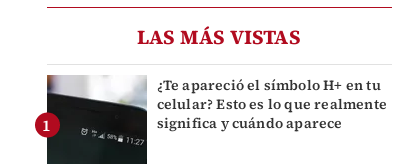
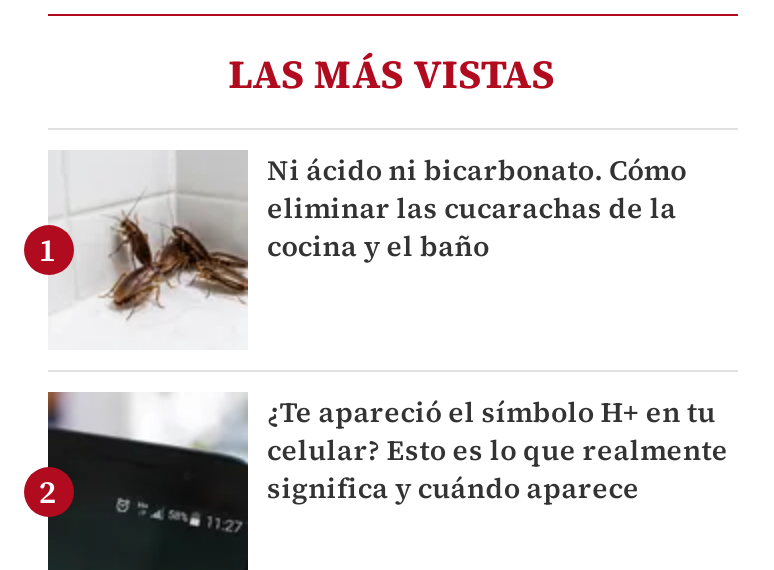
+ [image]
+ Ni ácido ni bicarbonato. Cómo
+ eliminar las cucarachas de la
+ cocina y el baño
